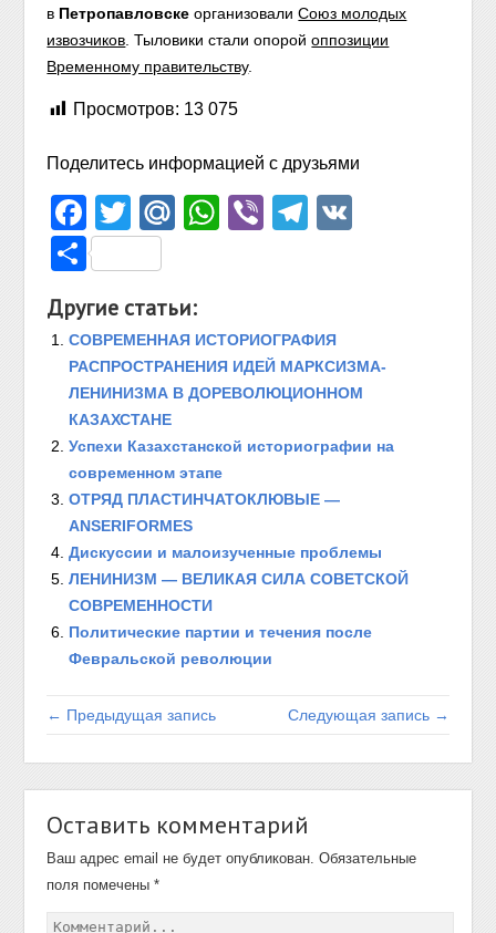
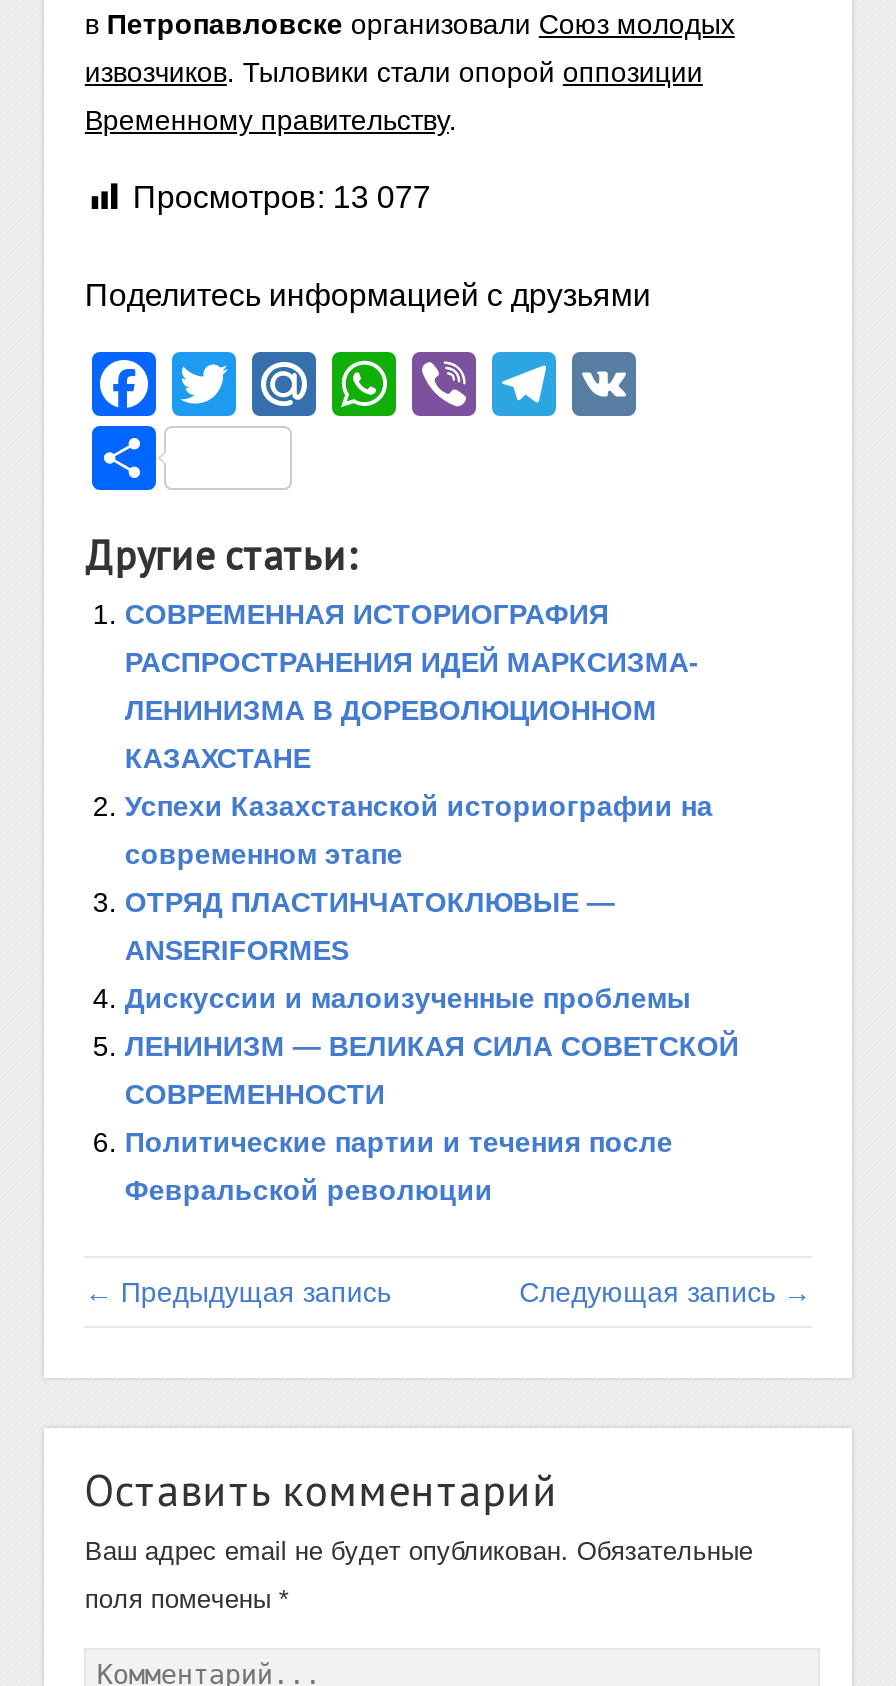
- Просмотров: 13 075
+ Просмотров: 13 077
